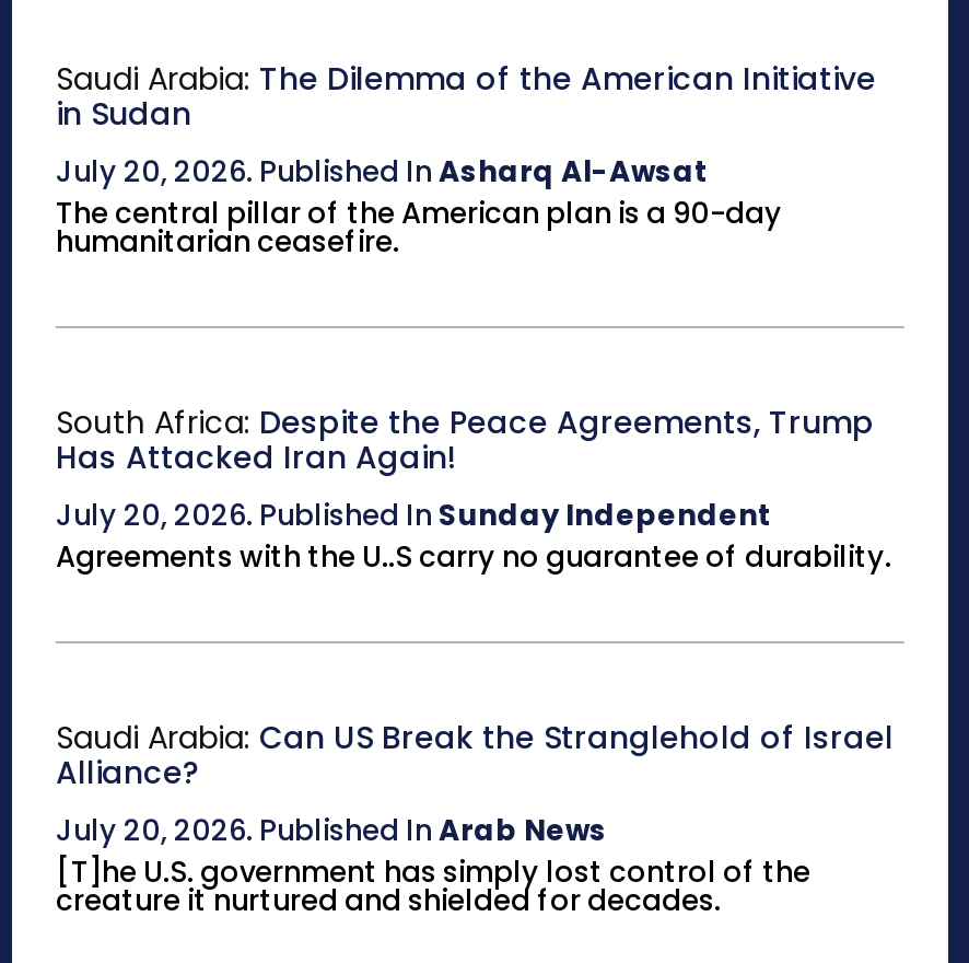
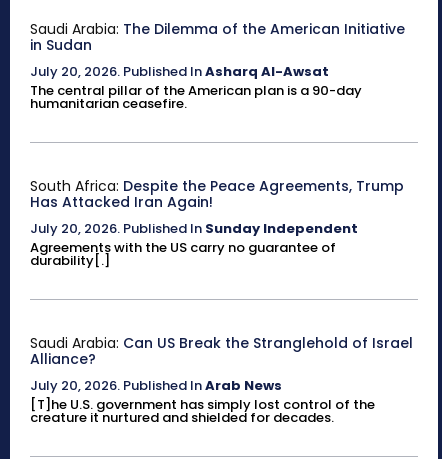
- Agreements with the U..S carry no guarantee of durability.
+ Agreements with the US carry no guarantee of
+ durability[.]
